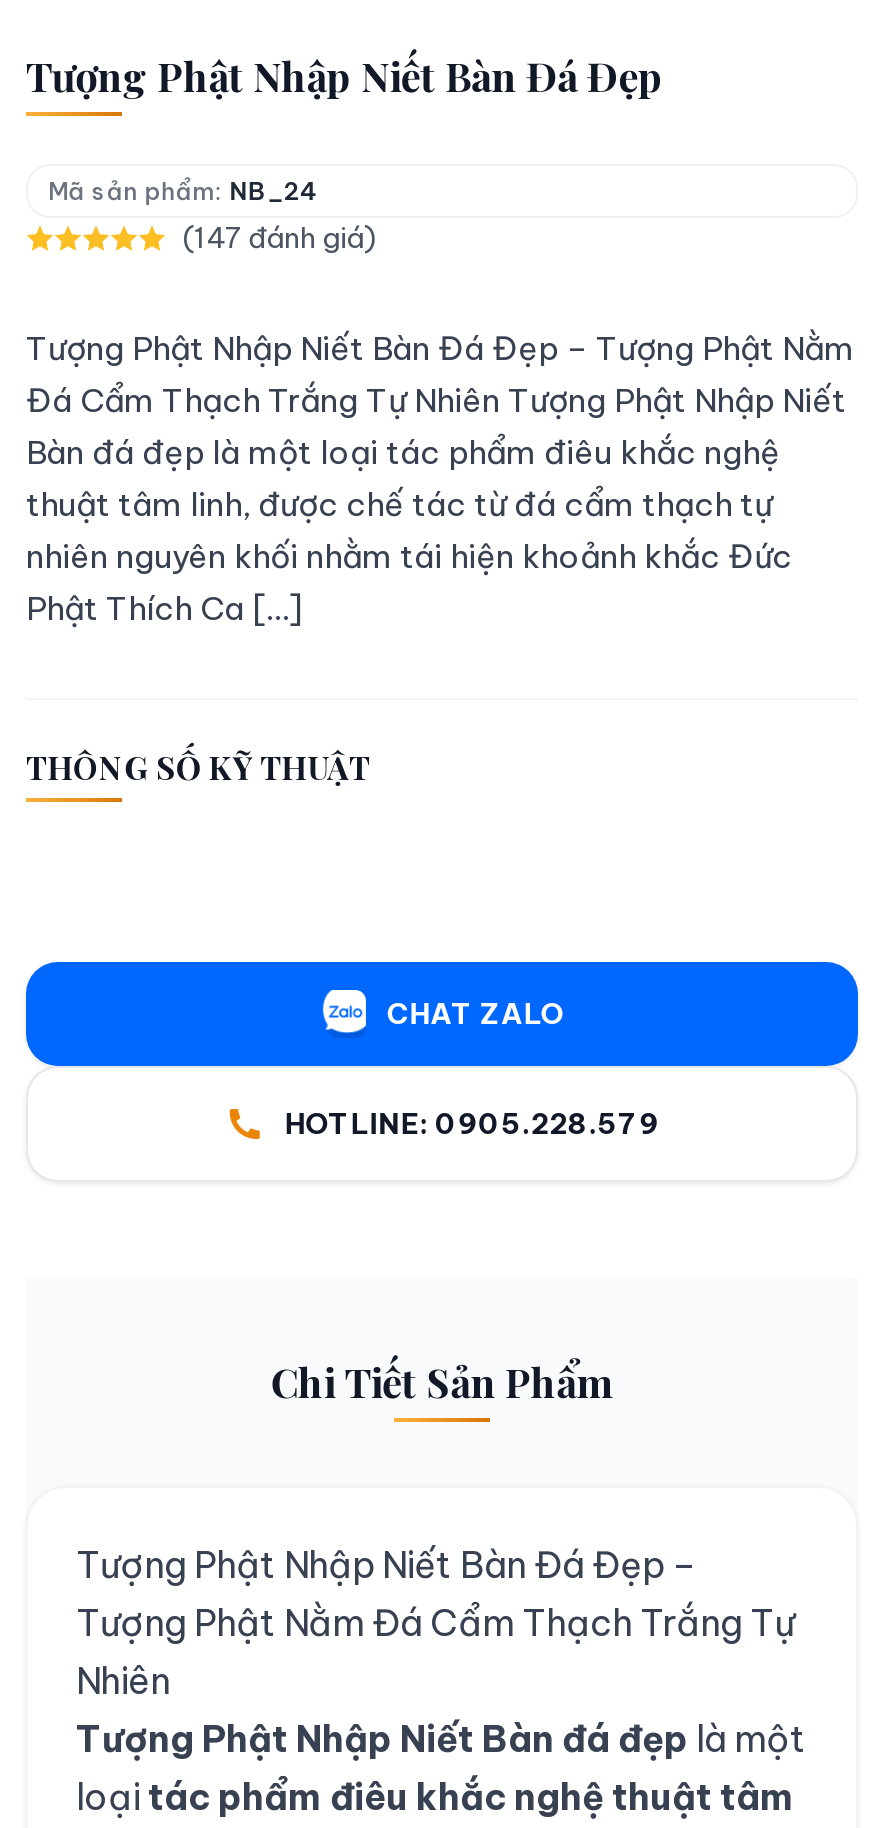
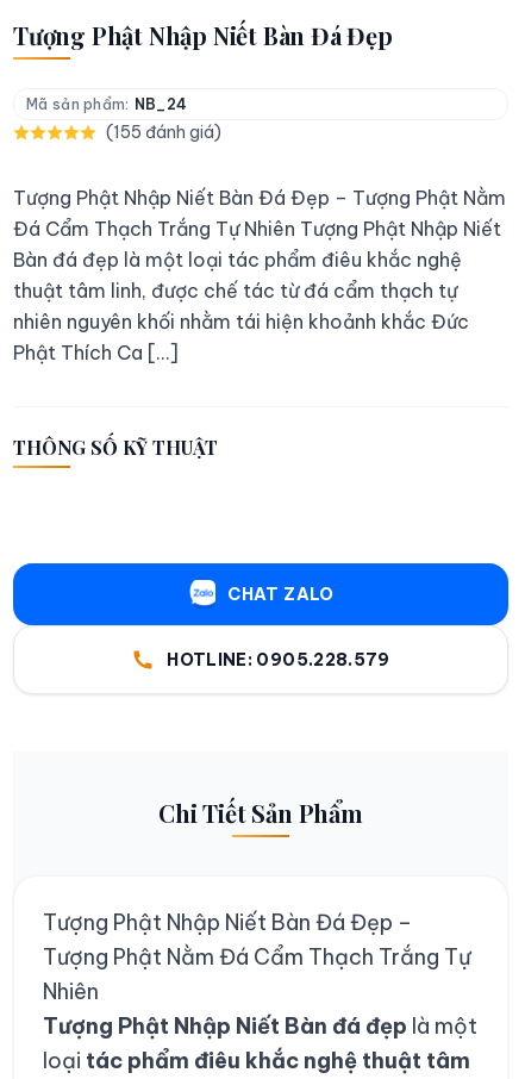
- (147 đánh giá)
+ (155 đánh giá)
